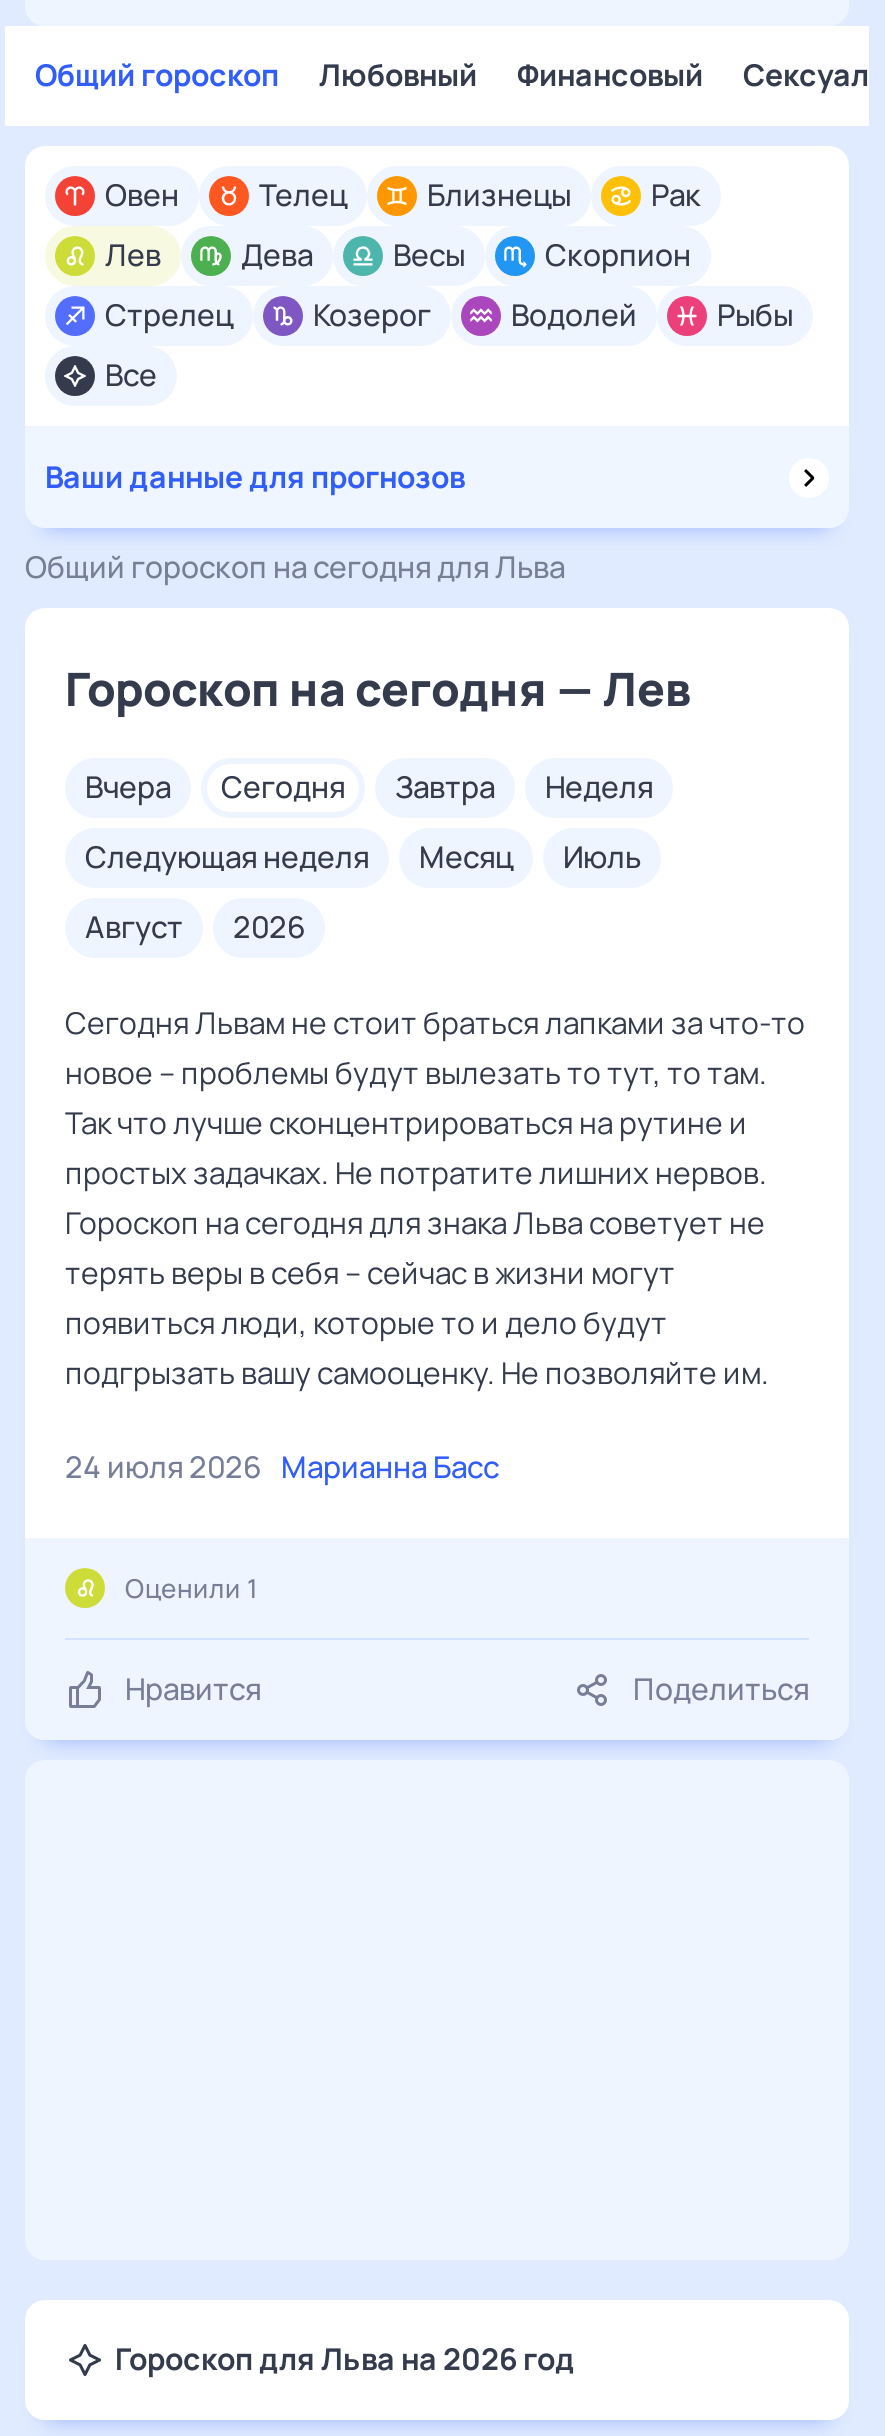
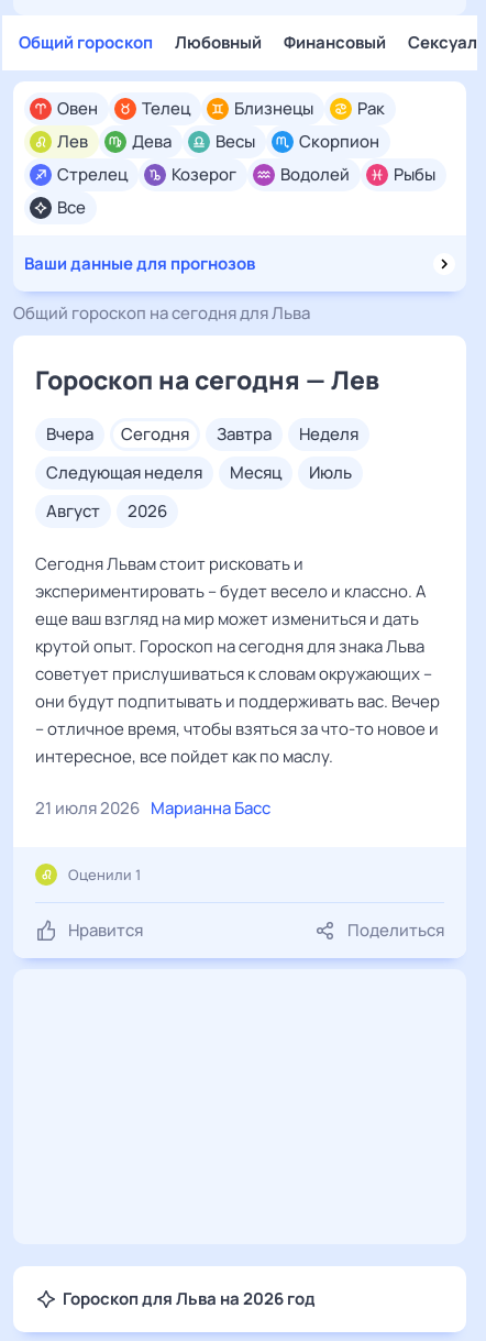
- Сегодня Львам не стоит браться лапками за что-то
- новое – проблемы будут вылезать то тут, то там.
- Так что лучше сконцентрироваться на рутине и
- простых задачках. Не потратите лишних нервов.
- Гороскоп на сегодня для знака Льва советует не
- терять веры в себя – сейчас в жизни могут
- появиться люди, которые то и дело будут
- подгрызать вашу самооценку. Не позволяйте им.
+ Сегодня Львам стоит рисковать и
+ экспериментировать – будет весело и классно. А
+ еще ваш взгляд на мир может измениться и дать
+ крутой опыт. Гороскоп на сегодня для знака Льва
+ советует прислушиваться к словам окружающих –
+ они будут подпитывать и поддерживать вас. Вечер
+ – отличное время, чтобы взяться за что-то новое и
+ интересное, все пойдет как по маслу.

- 24 июля 2026 Марианна Басс
+ 21 июля 2026 Марианна Басс
